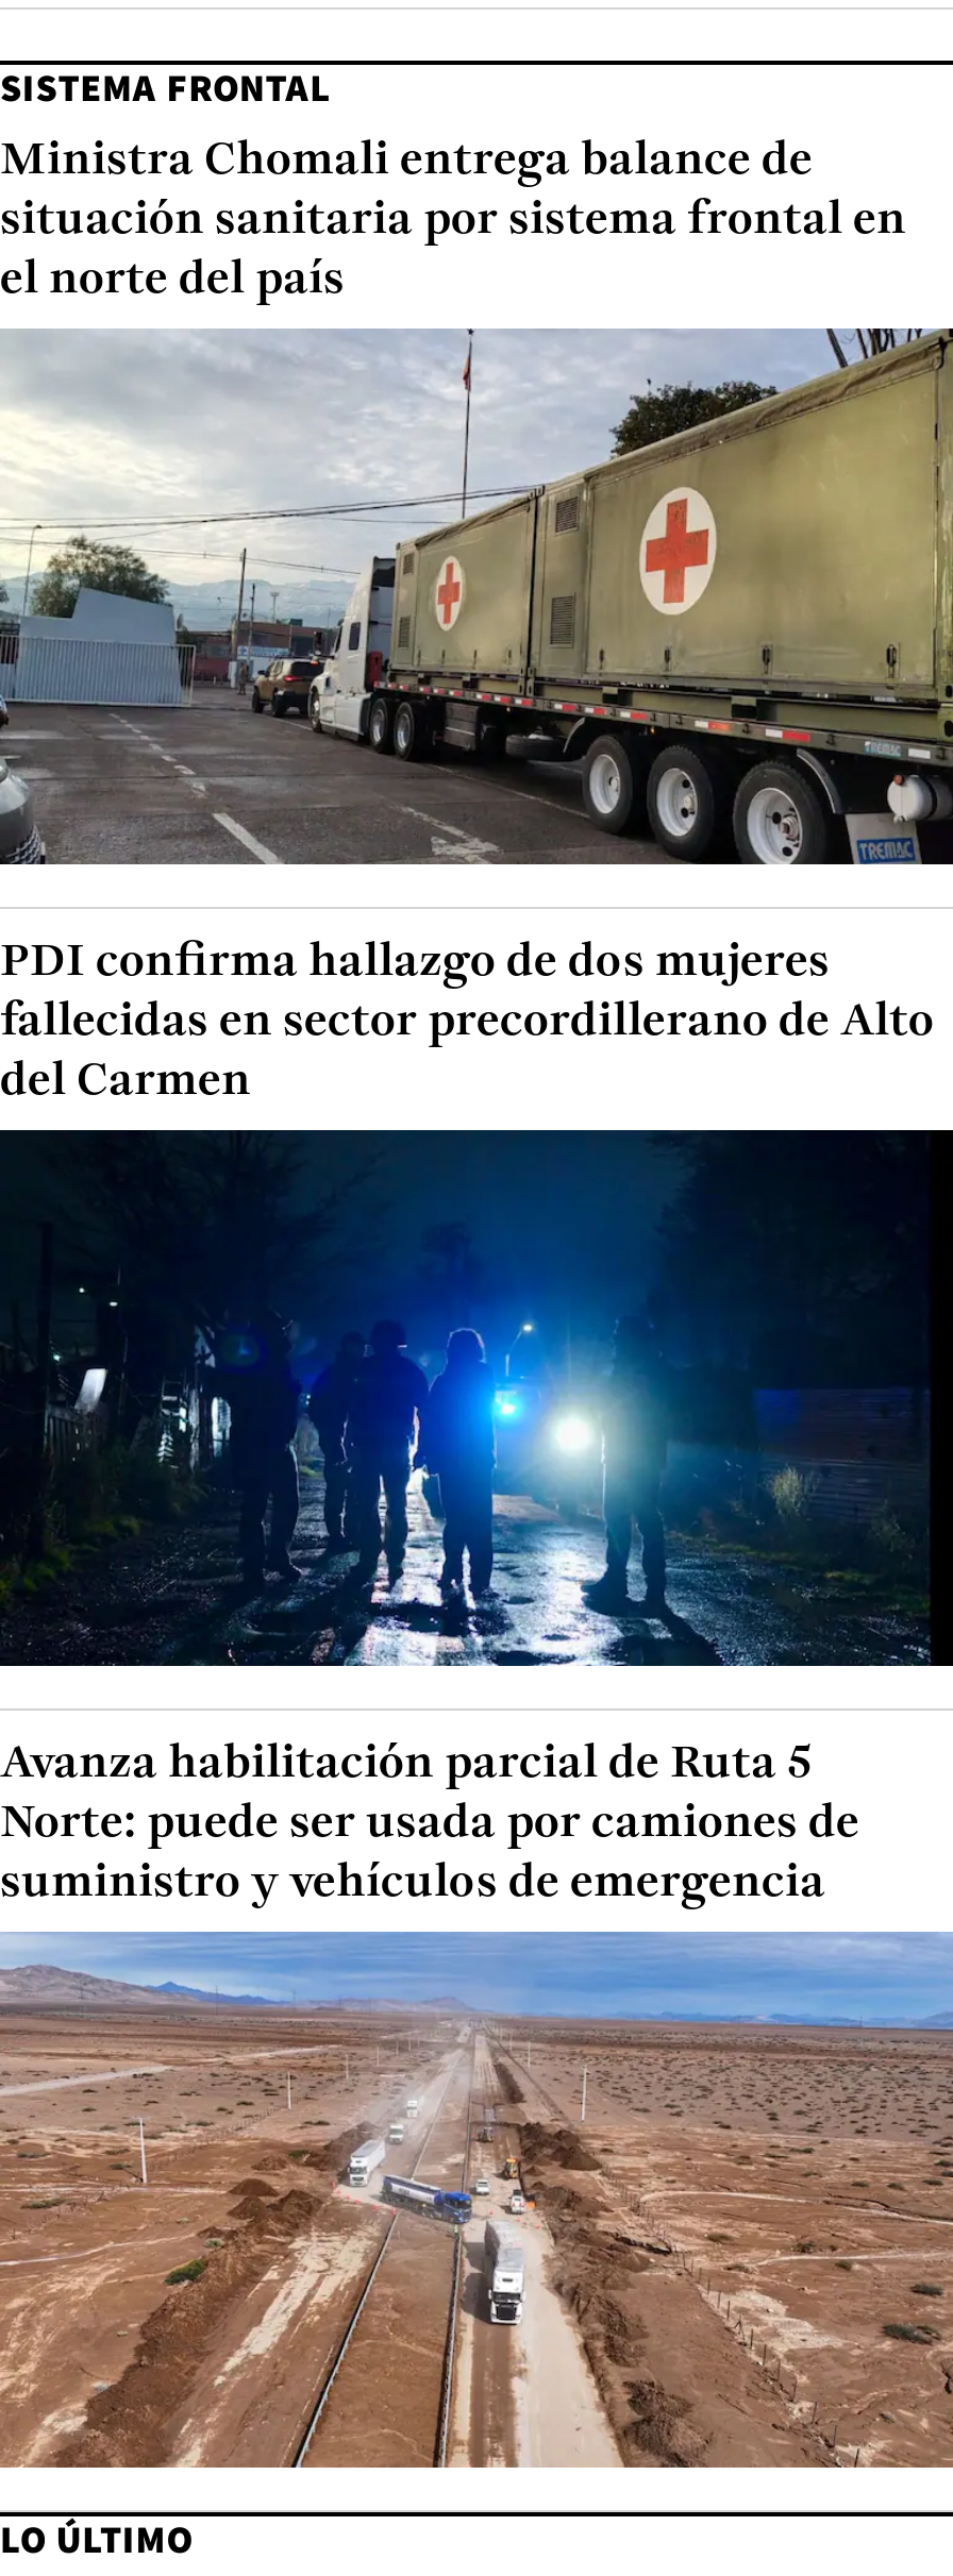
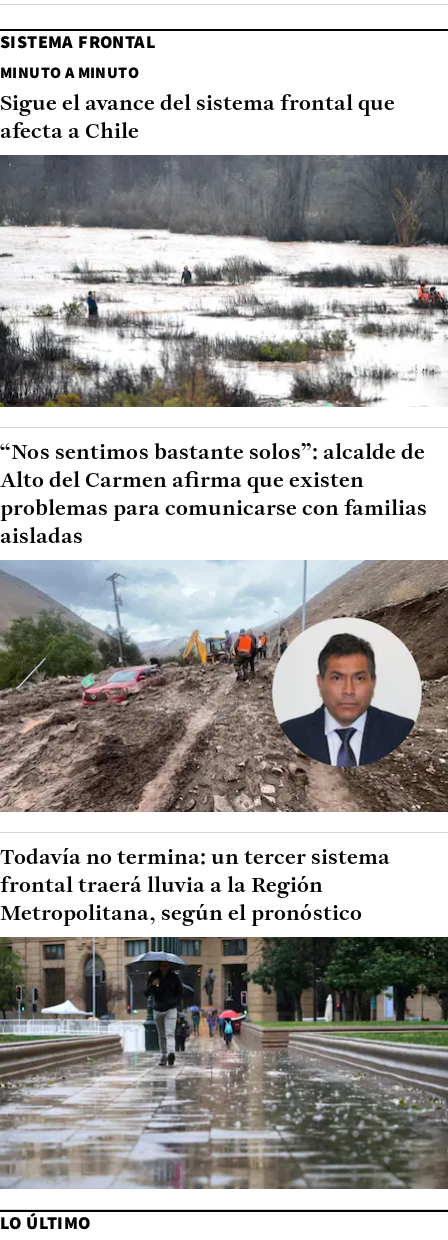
- Ministra Chomali entrega balance de
- situación sanitaria por sistema frontal en
- el norte del país
+ MINUTO A MINUTO
+ Sigue el avance del sistema frontal que
+ afecta a Chile

- [image]
- PDI confirma hallazgo de dos mujeres
- fallecidas en sector precordillerano de Alto
- del Carmen
+ [image]
+ “Nos sentimos bastante solos”: alcalde de
+ Alto del Carmen afirma que existen
+ problemas para comunicarse con familias
+ aisladas

- [image]
- Avanza habilitación parcial de Ruta 5
- Norte: puede ser usada por camiones de
- suministro y vehículos de emergencia
+ [image]
+ Todavía no termina: un tercer sistema
+ frontal traerá lluvia a la Región
+ Metropolitana, según el pronóstico

- [image]
+ [image]
